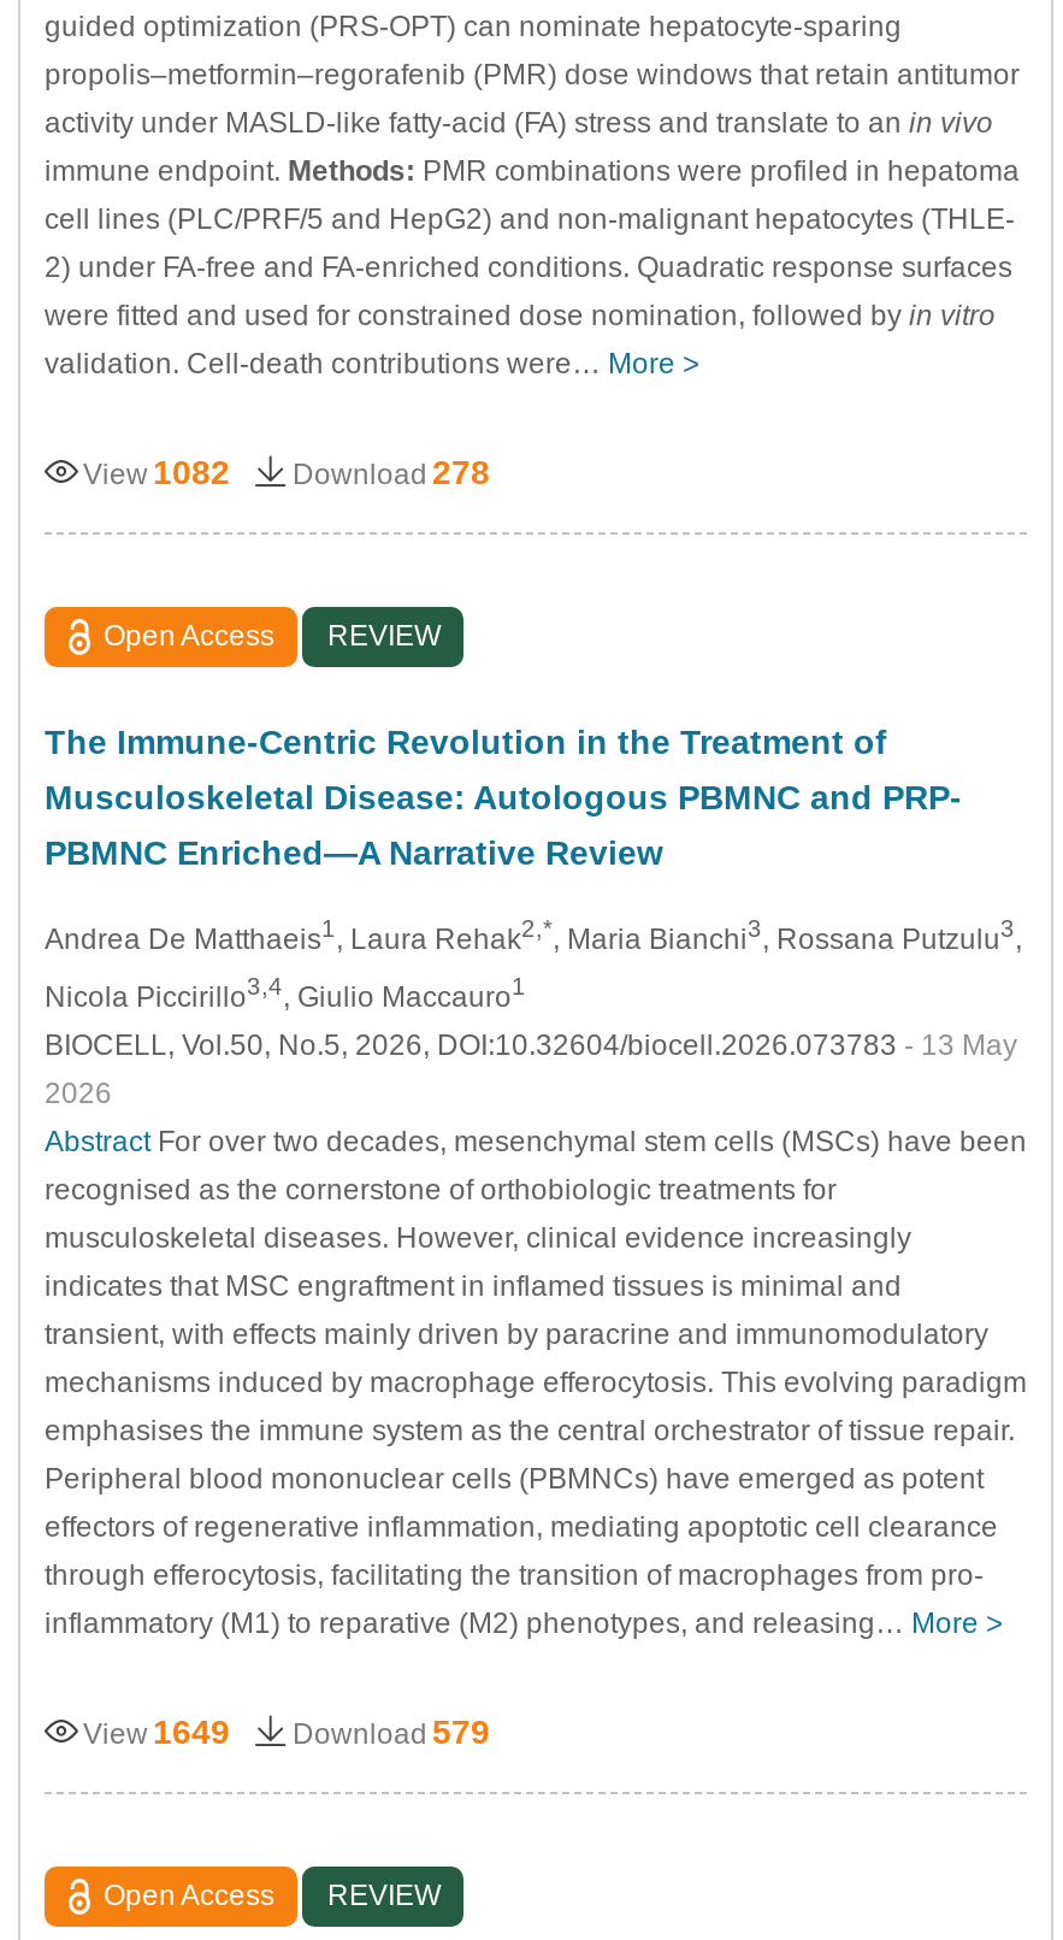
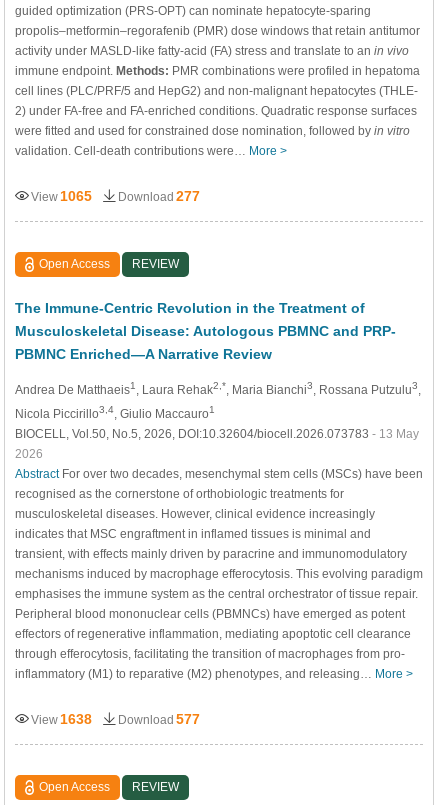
- View 1082
+ View 1065

- Download 278
+ Download 277

- View 1649
+ View 1638

- Download 579
+ Download 577
